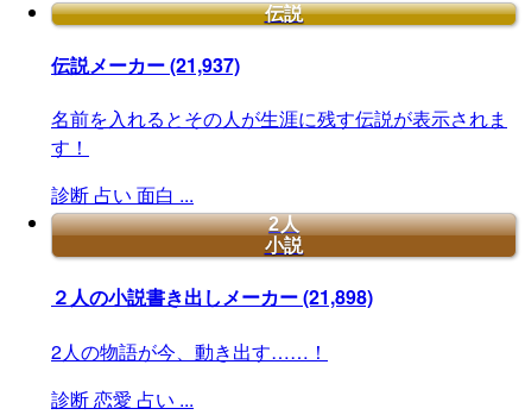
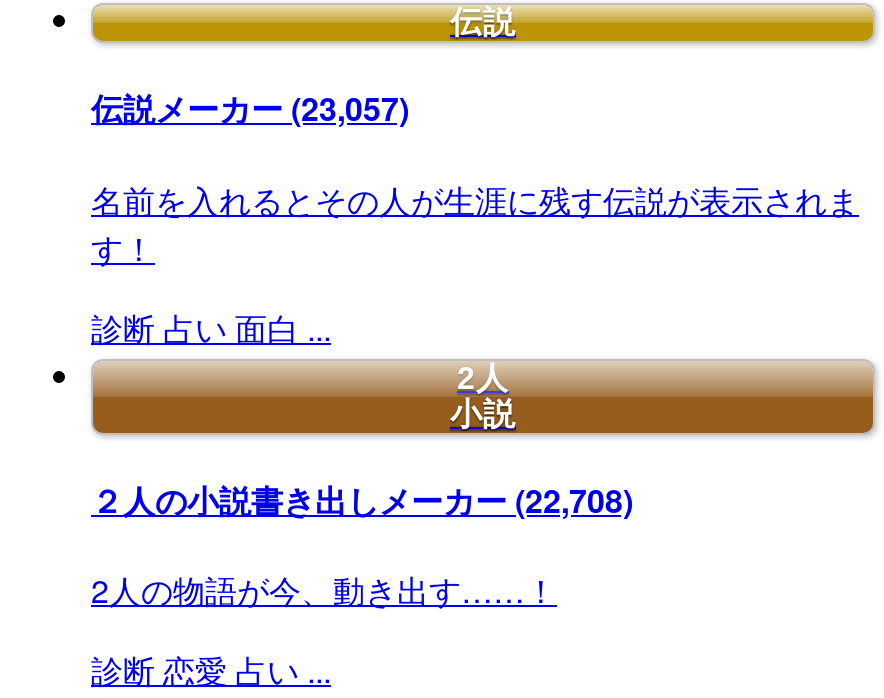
- 伝説メーカー(21,937)
+ 伝説メーカー(23,057)

- ２人の小説書き出しメーカー(21,898)
+ ２人の小説書き出しメーカー(22,708)
